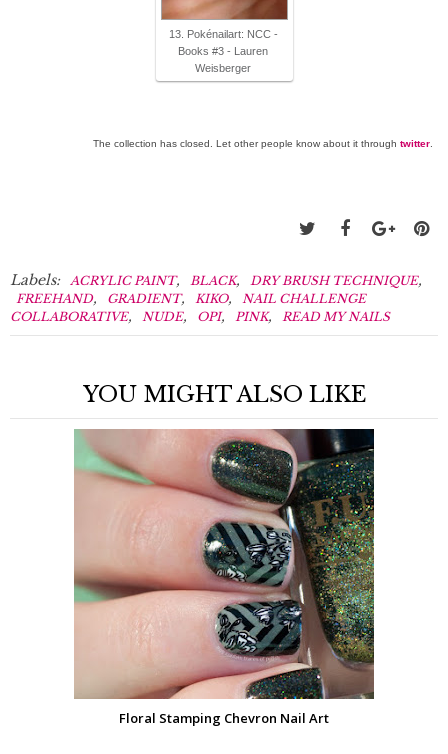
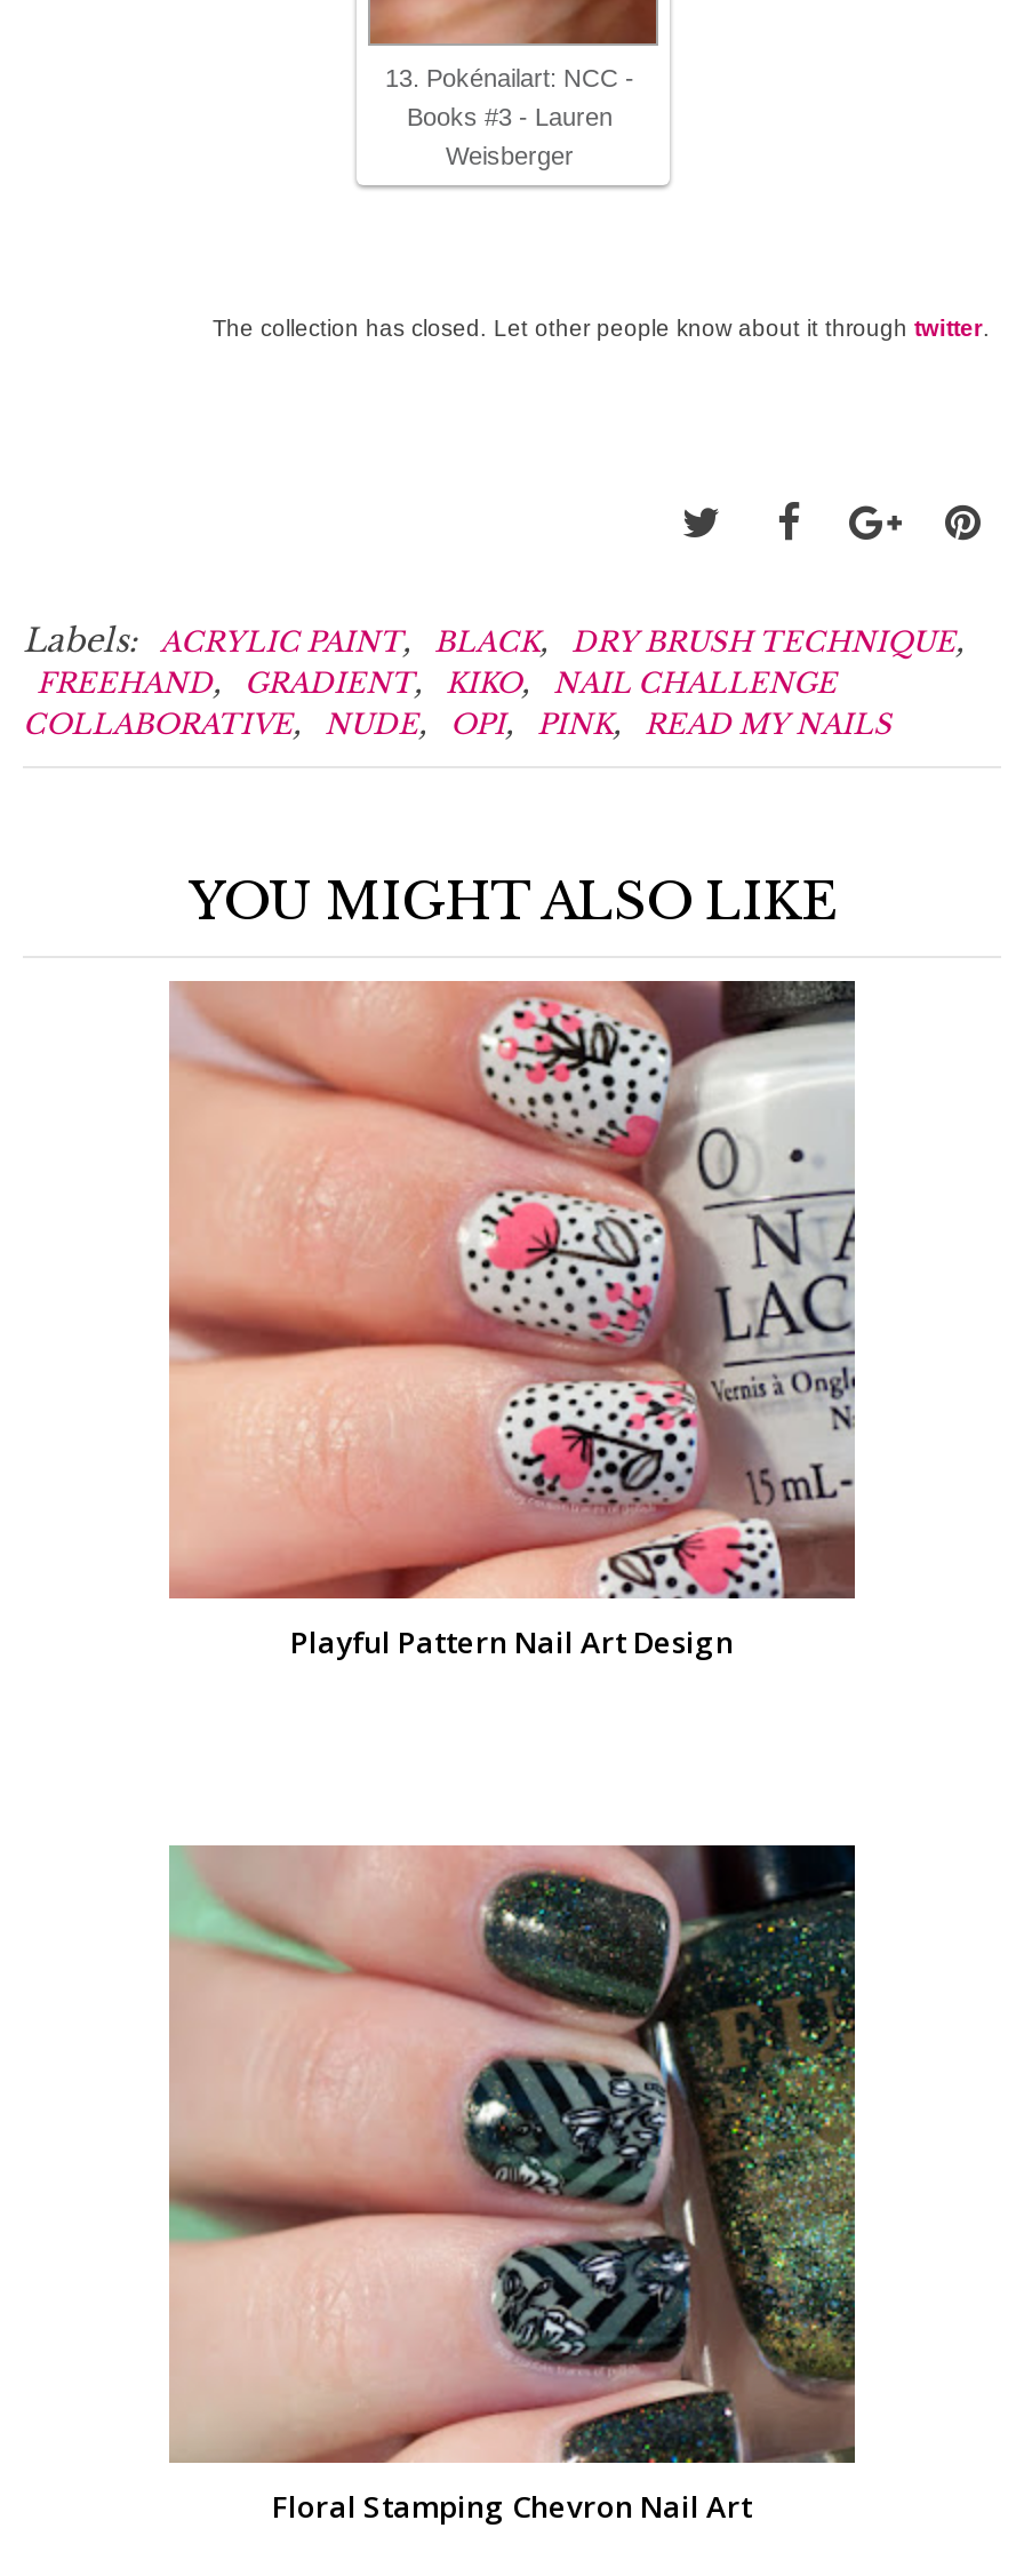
+ [image]
+ Playful Pattern Nail Art Design
